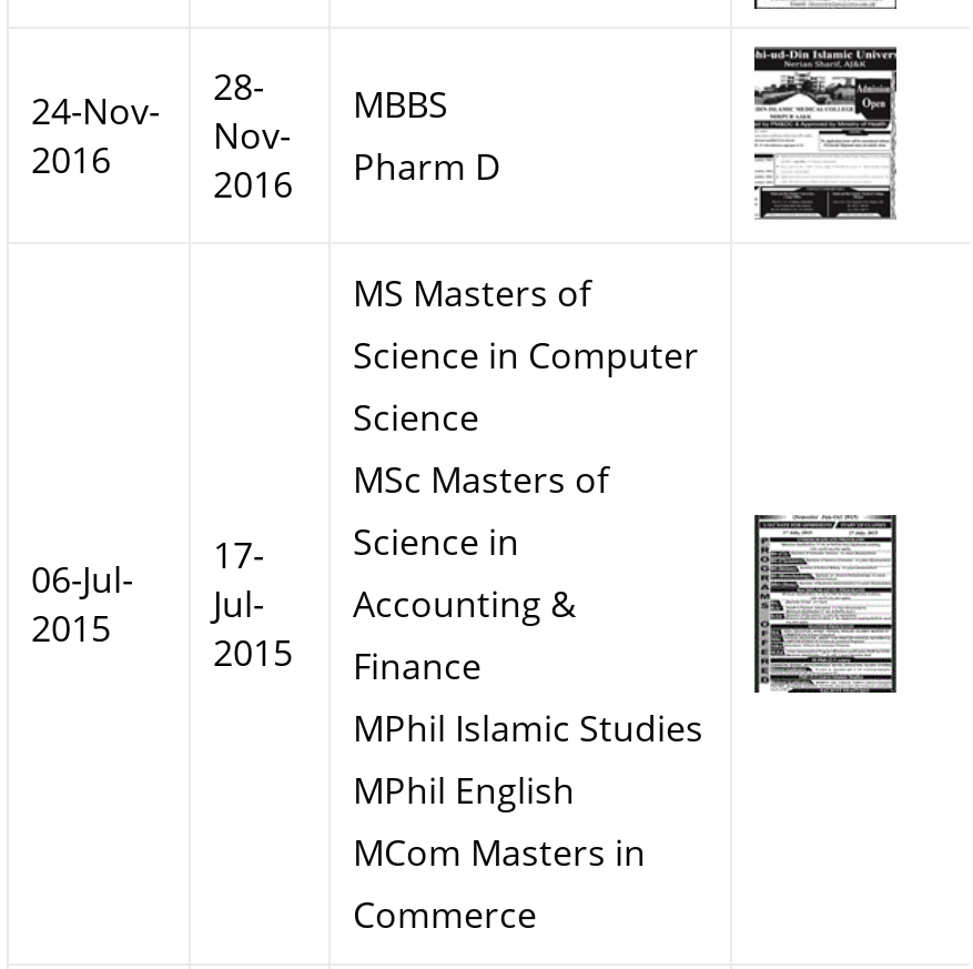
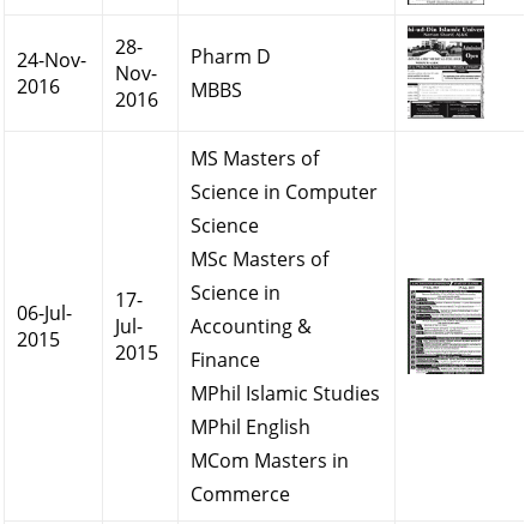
moved down: MBBS

moved up: Pharm D
